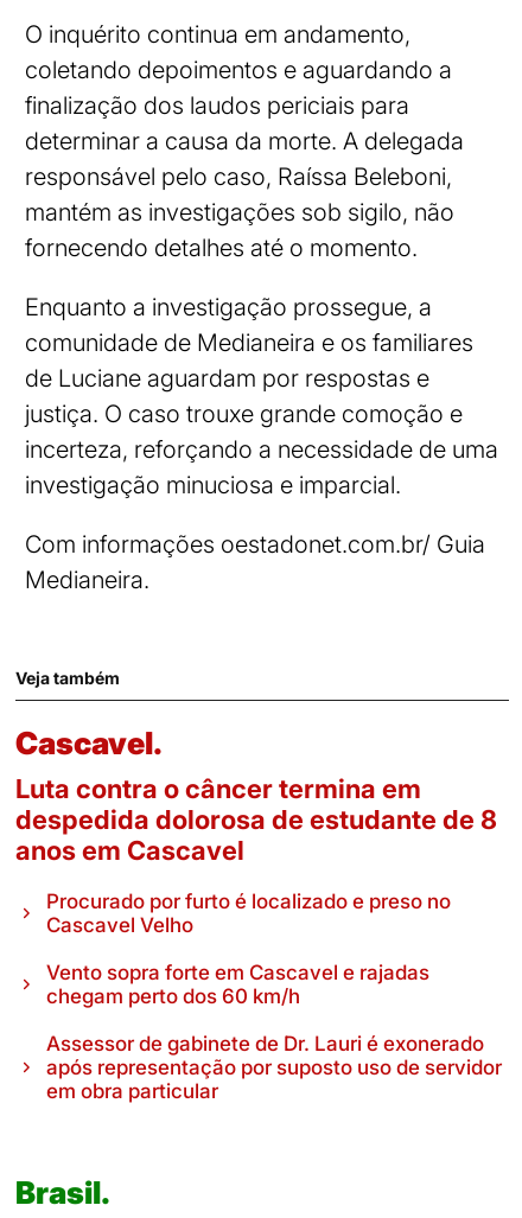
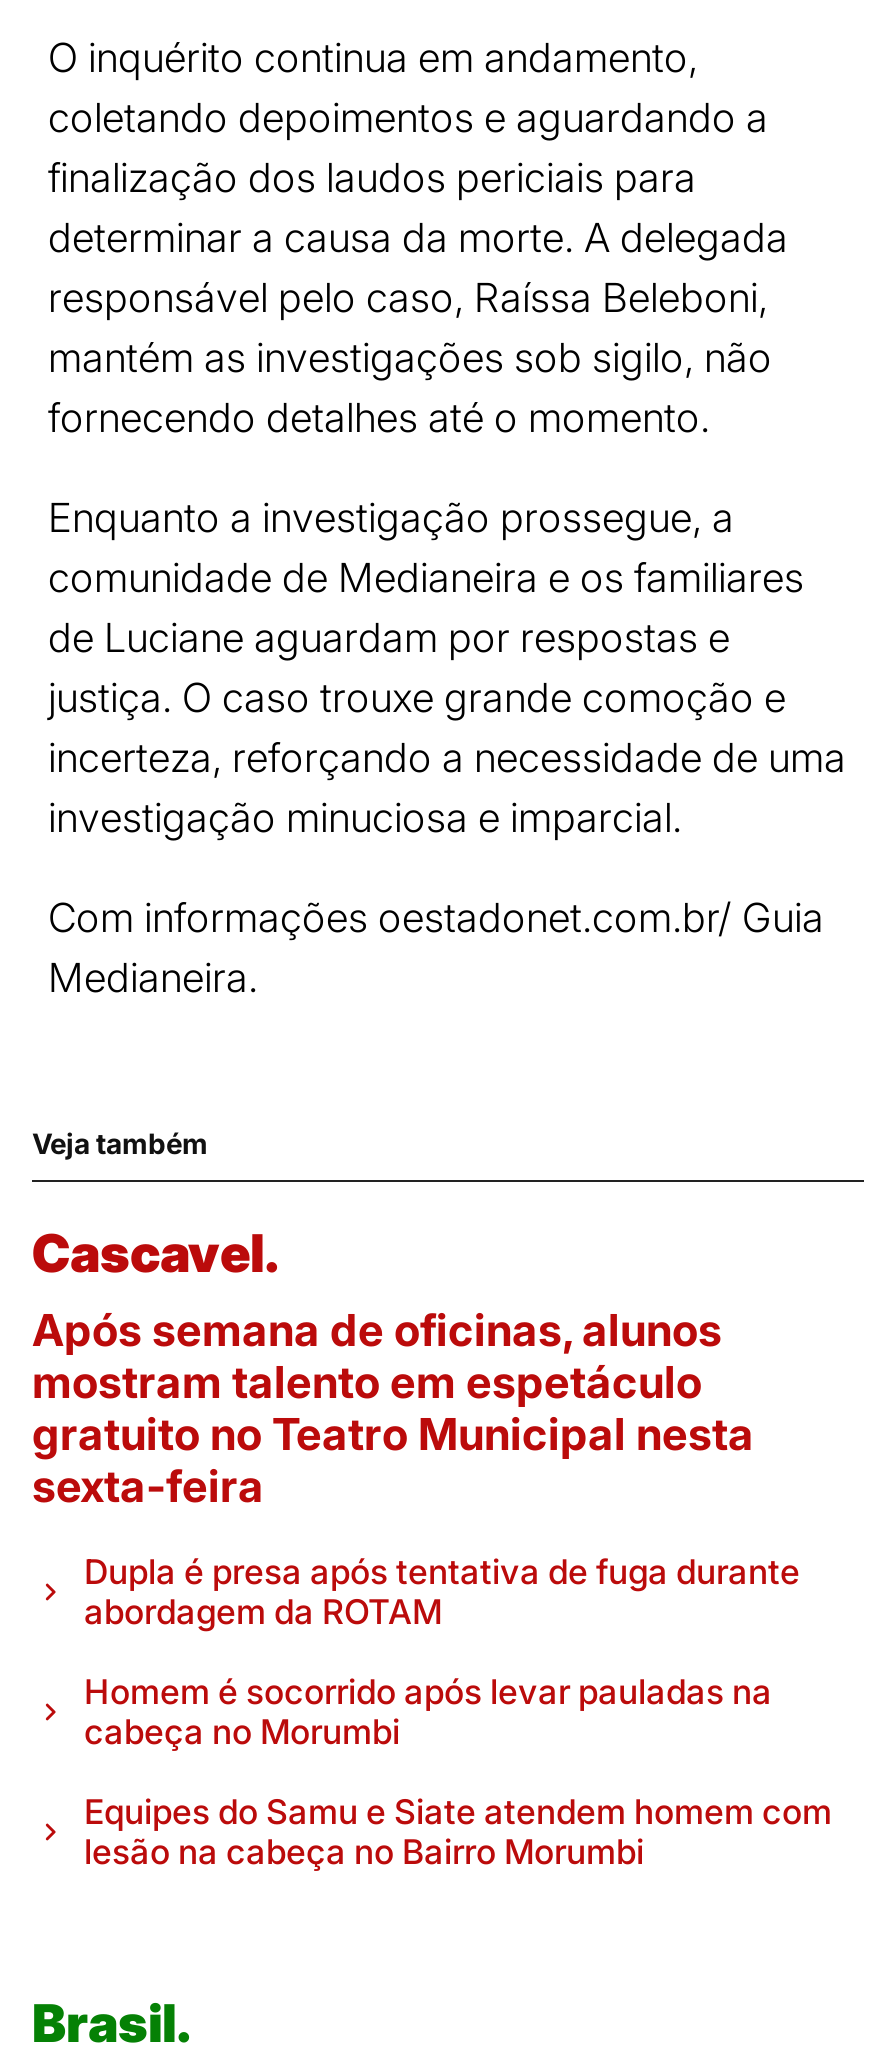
- Luta contra o câncer termina em
- despedida dolorosa de estudante de 8
- anos em Cascavel
+ Após semana de oficinas, alunos
+ mostram talento em espetáculo
+ gratuito no Teatro Municipal nesta
+ sexta-feira

- Procurado por furto é localizado e preso no
- Cascavel Velho
+ Dupla é presa após tentativa de fuga durante
+ abordagem da ROTAM

- Vento sopra forte em Cascavel e rajadas
- chegam perto dos 60 km/h
+ Homem é socorrido após levar pauladas na
+ cabeça no Morumbi

- Assessor de gabinete de Dr. Lauri é exonerado
- após representação por suposto uso de servidor
- em obra particular
+ Equipes do Samu e Siate atendem homem com
+ lesão na cabeça no Bairro Morumbi
